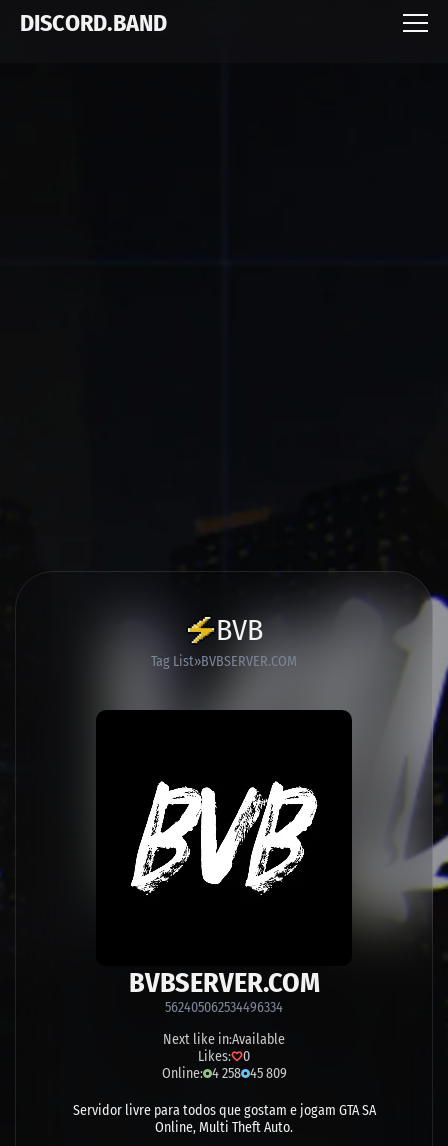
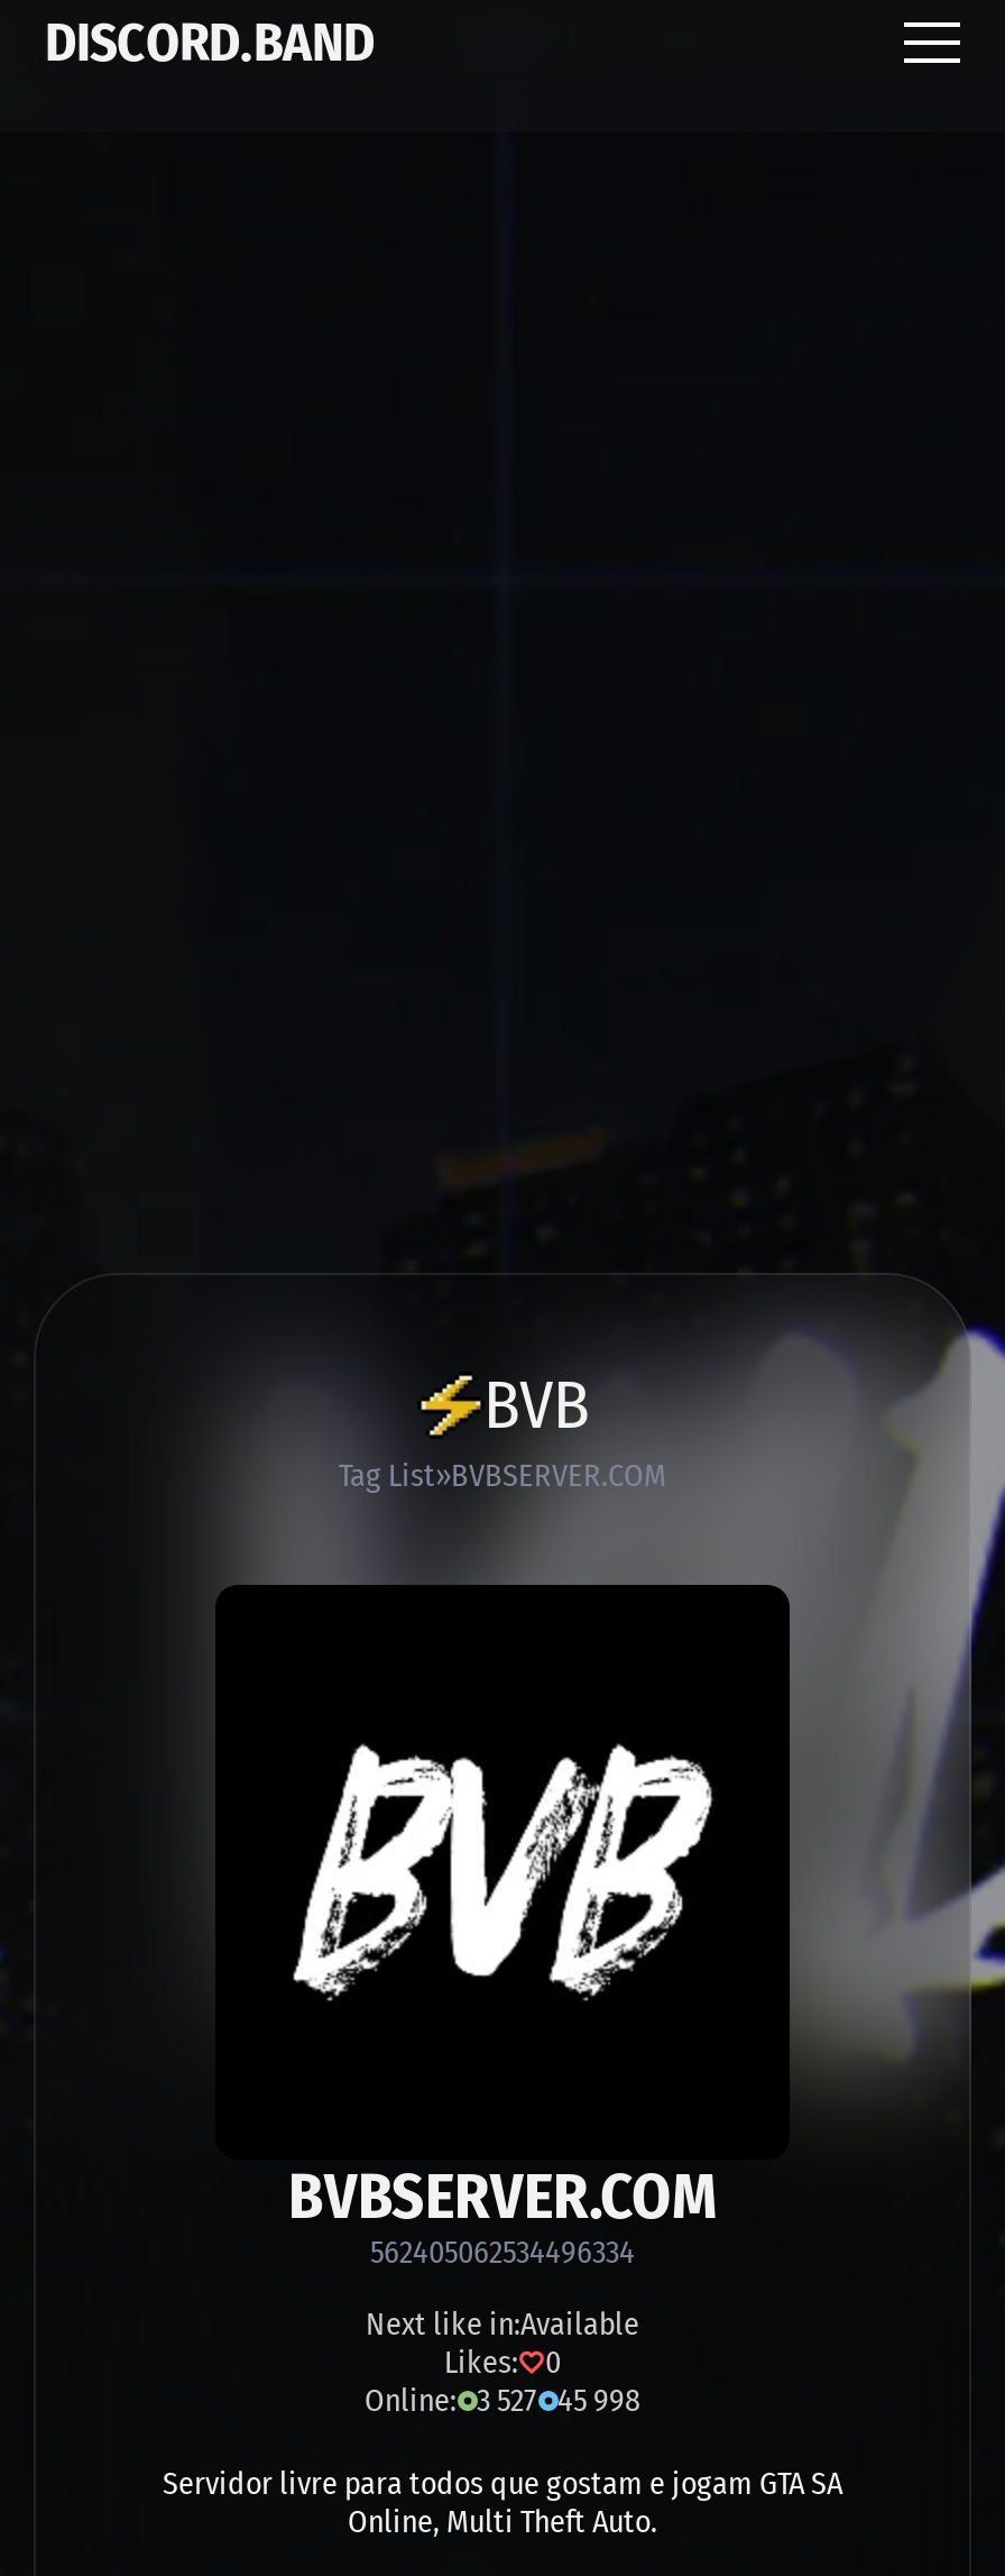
- Online: 4 258 45 809
+ Online: 3 527 45 998
